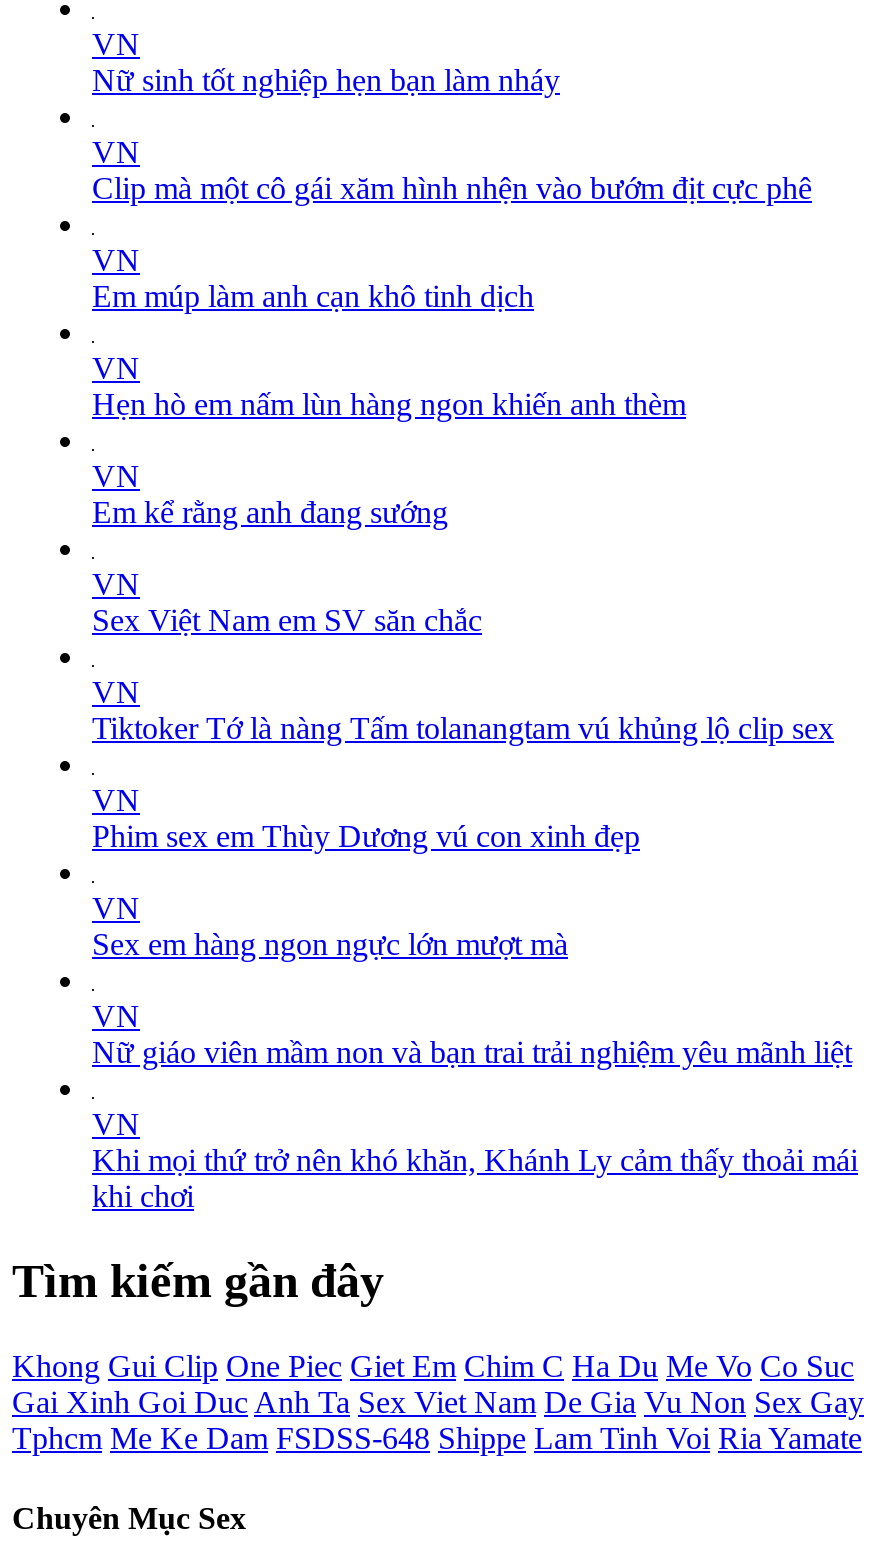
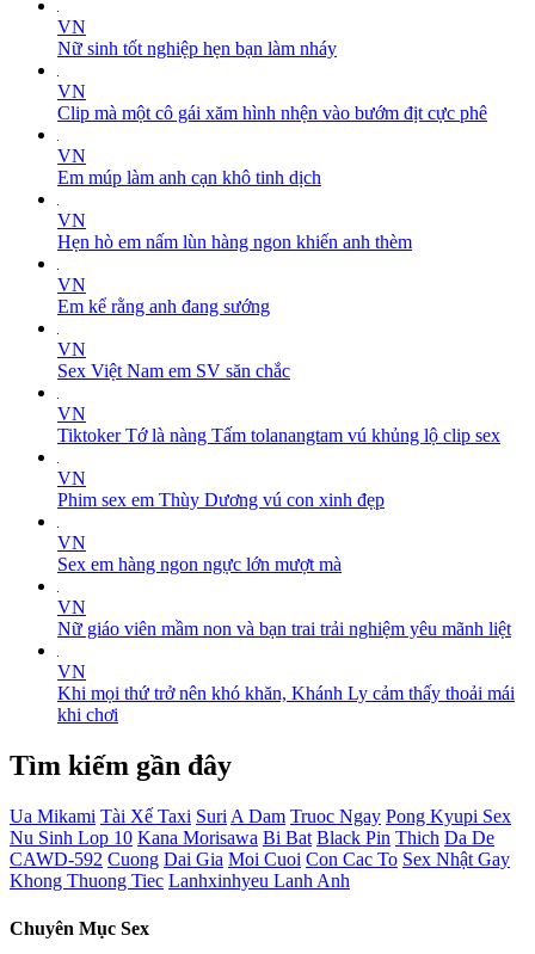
- Khong Gui Clip One Piec Giet Em Chim C Ha Du Me Vo Co Suc
- Gai Xinh Goi Duc Anh Ta Sex Viet Nam De Gia Vu Non Sex Gay
- Tphcm Me Ke Dam FSDSS-648 Shippe Lam Tinh Voi Ria Yamate
+ Ua Mikami Tài Xế Taxi Suri A Dam Truoc Ngay Pong Kyupi Sex
+ Nu Sinh Lop 10 Kana Morisawa Bi Bat Black Pin Thich Da De
+ CAWD-592 Cuong Dai Gia Moi Cuoi Con Cac To Sex Nhật Gay
+ Khong Thuong Tiec Lanhxinhyeu Lanh Anh
